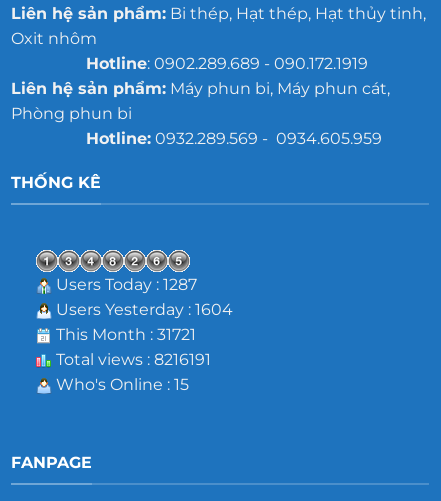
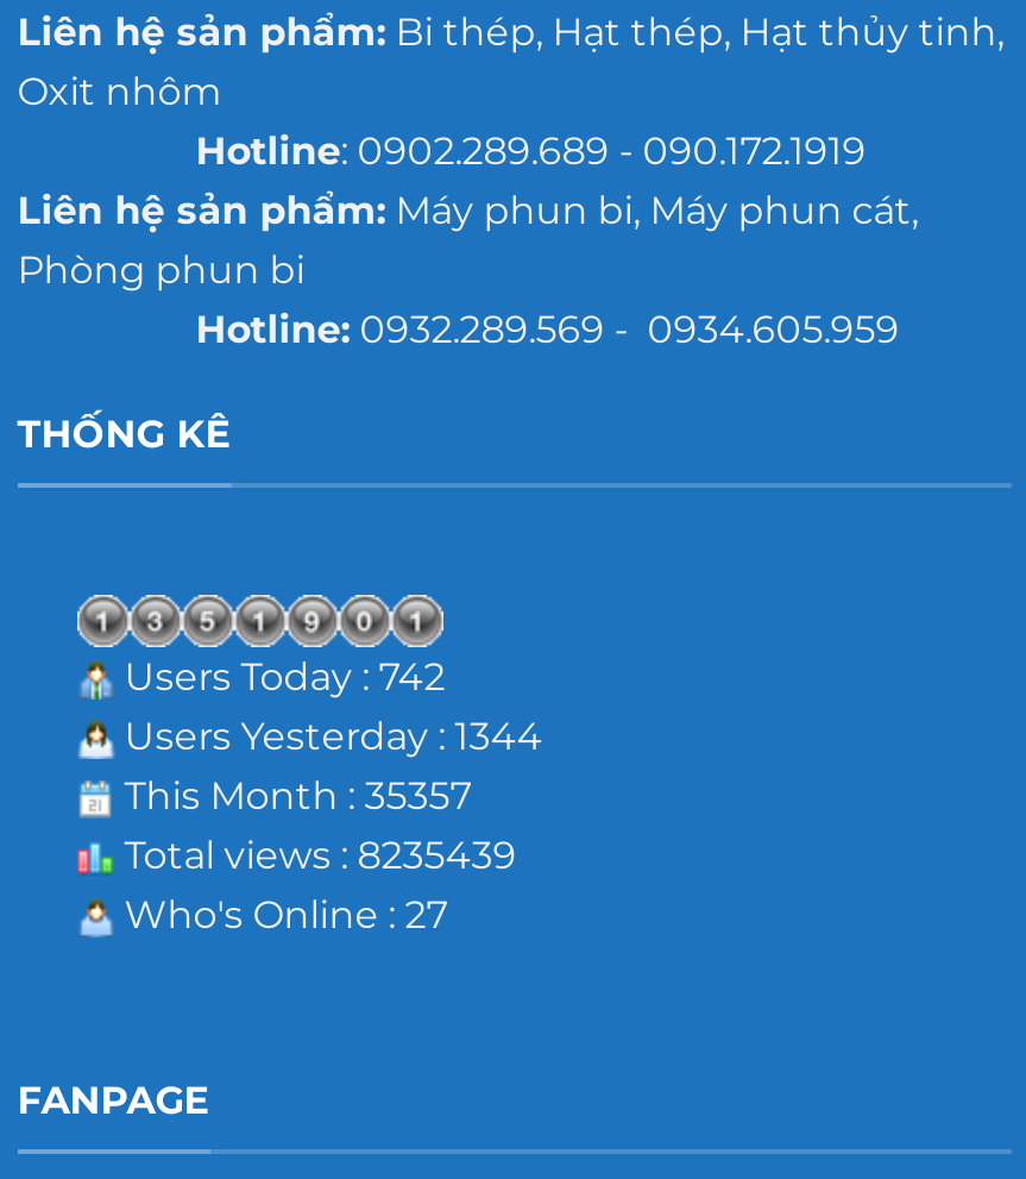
- Users Today : 1287
+ Users Today : 742

- Users Yesterday : 1604
+ Users Yesterday : 1344

- This Month : 31721
+ This Month : 35357

- Total views : 8216191
+ Total views : 8235439

- Who's Online : 15
+ Who's Online : 27
